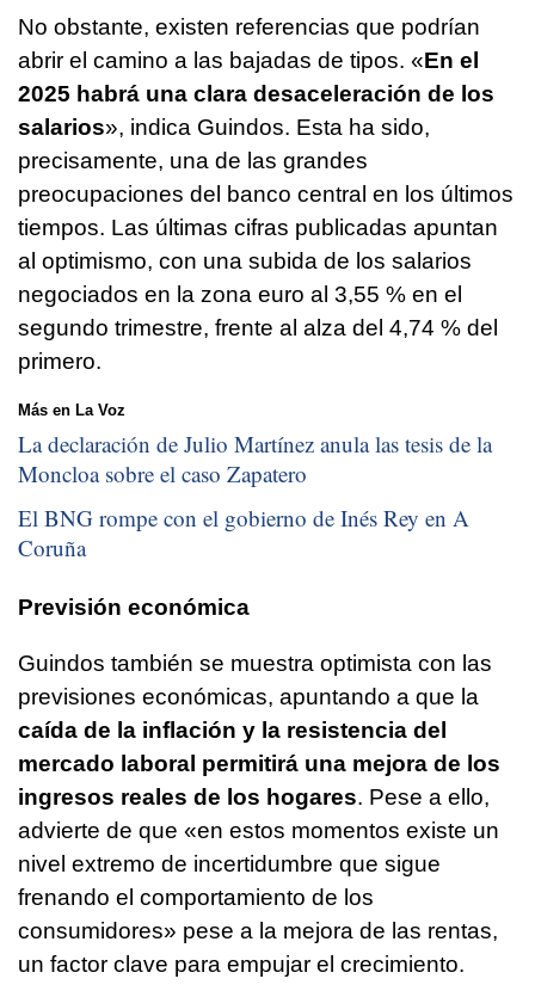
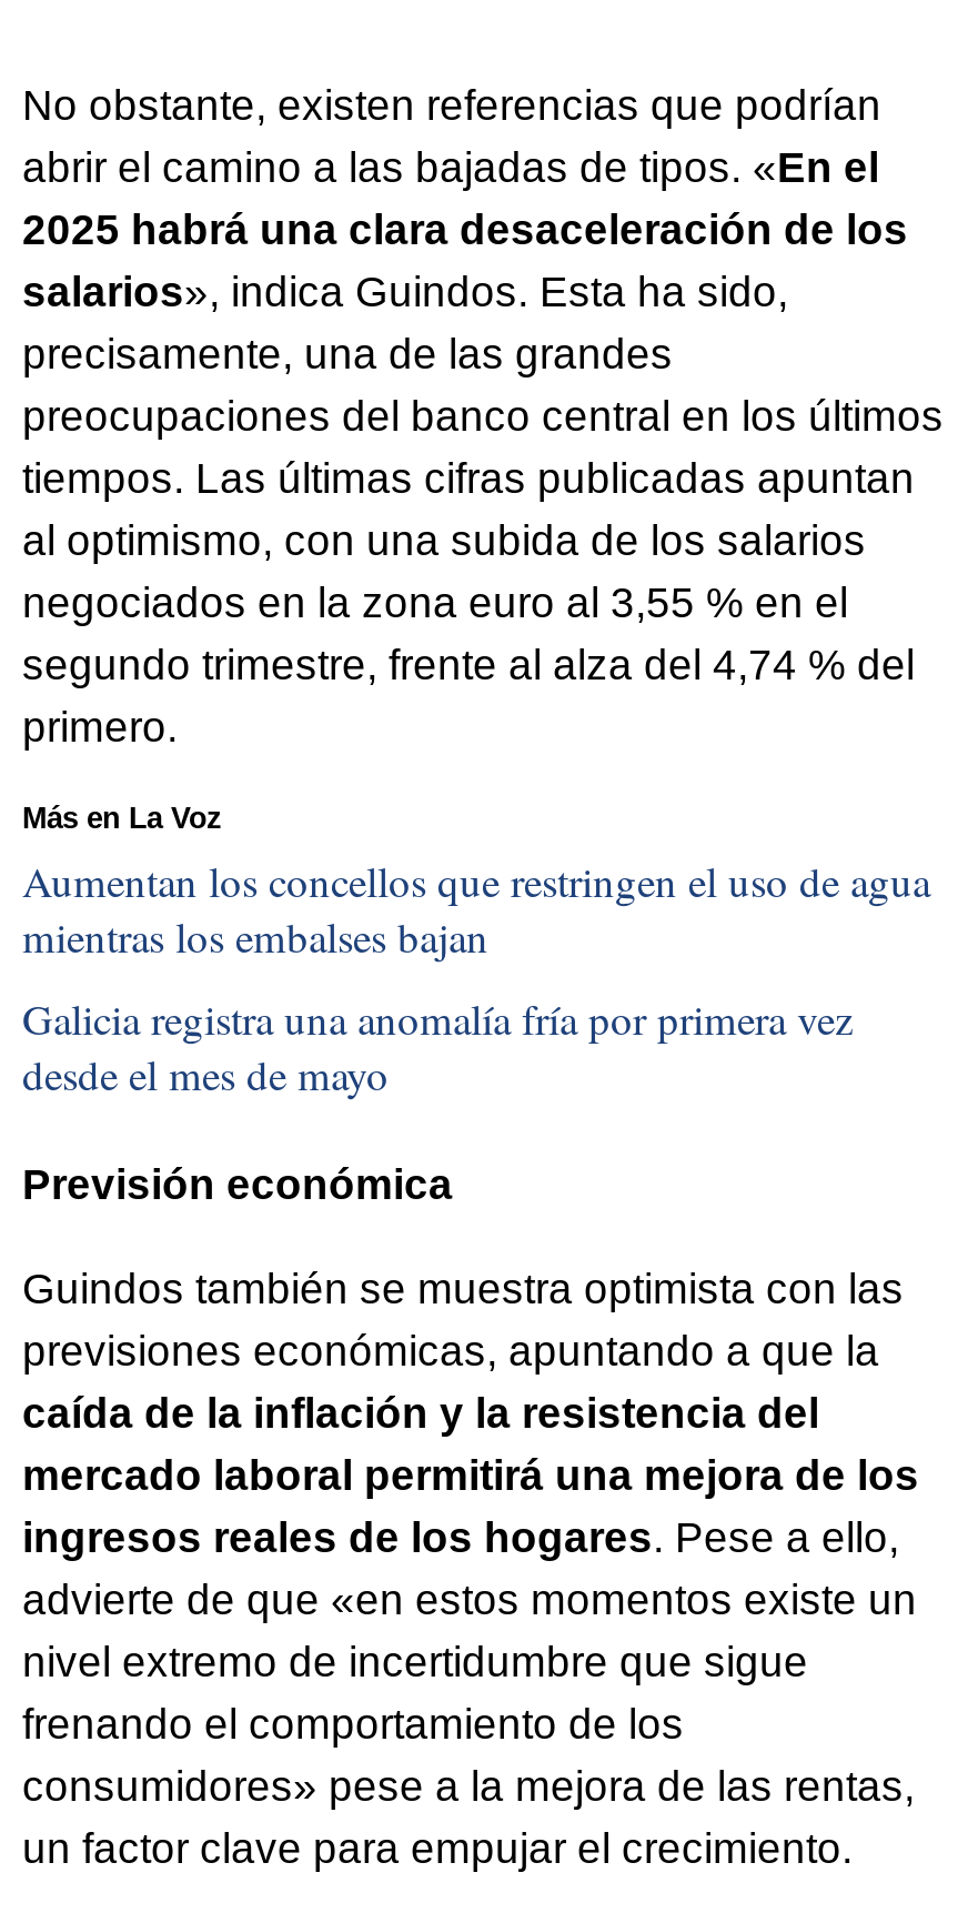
- La declaración de Julio Martínez anula las tesis de la
- Moncloa sobre el caso Zapatero
+ Aumentan los concellos que restringen el uso de agua
+ mientras los embalses bajan

- El BNG rompe con el gobierno de Inés Rey en A
- Coruña
+ Galicia registra una anomalía fría por primera vez
+ desde el mes de mayo
